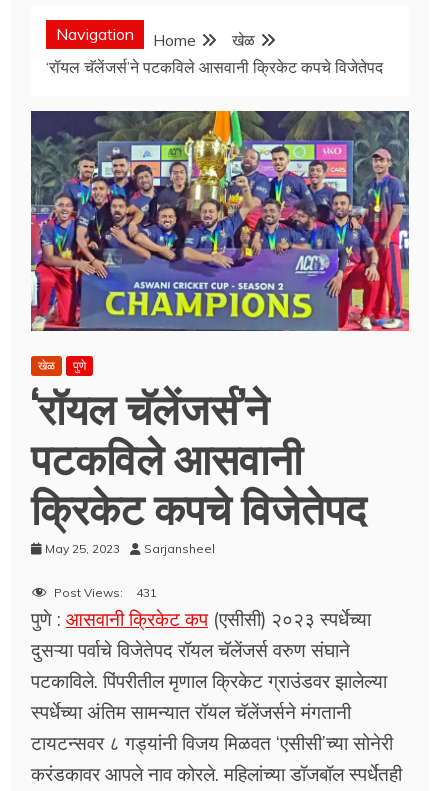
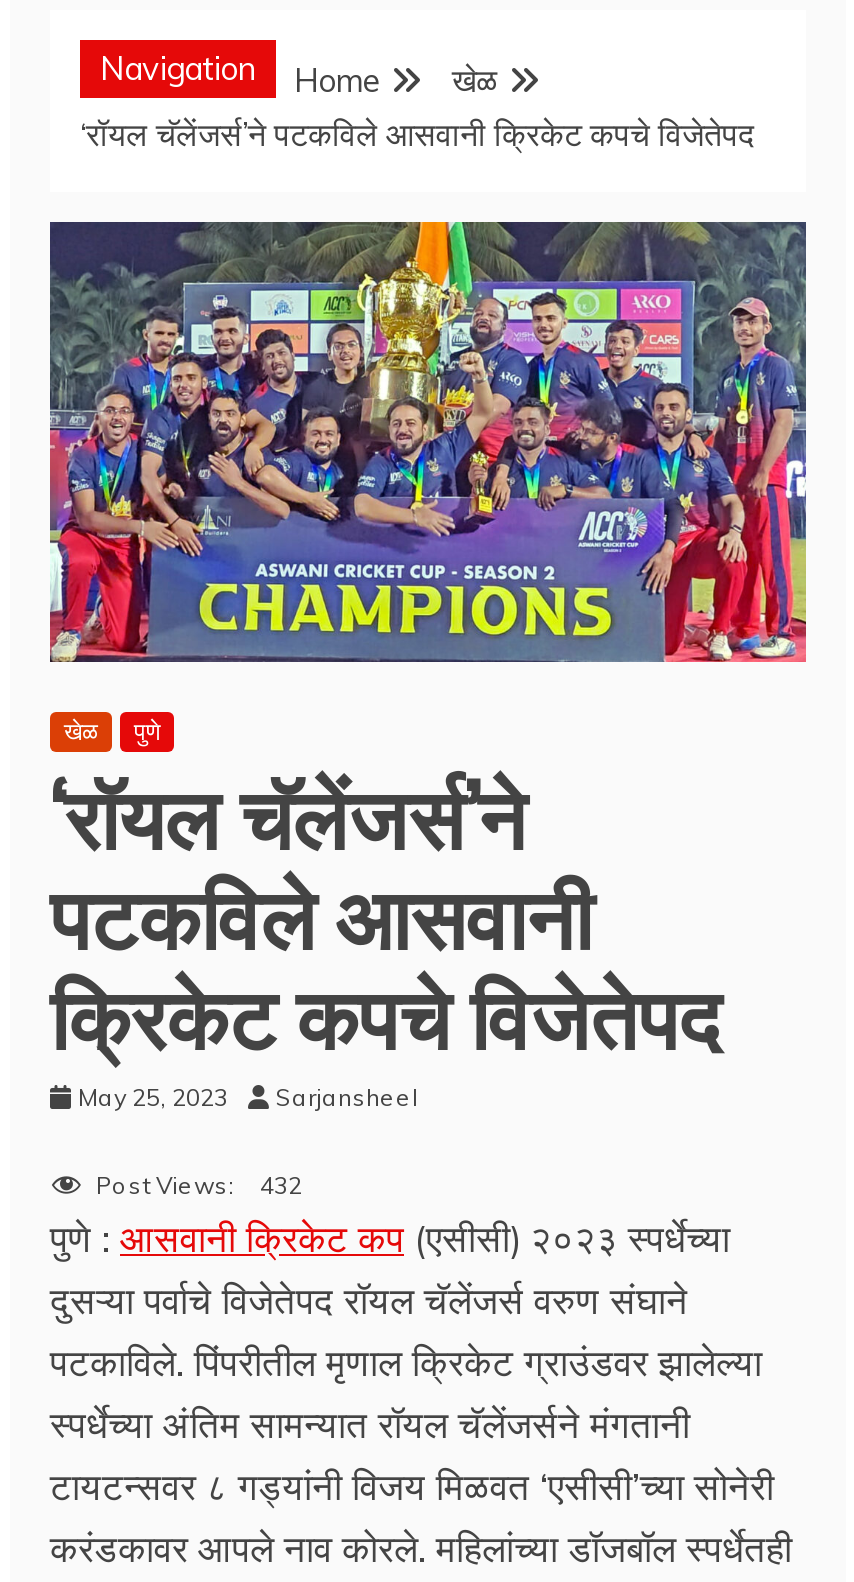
- Post Views: 431
+ Post Views: 432
